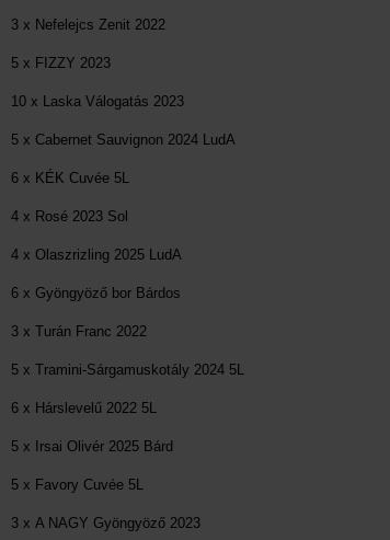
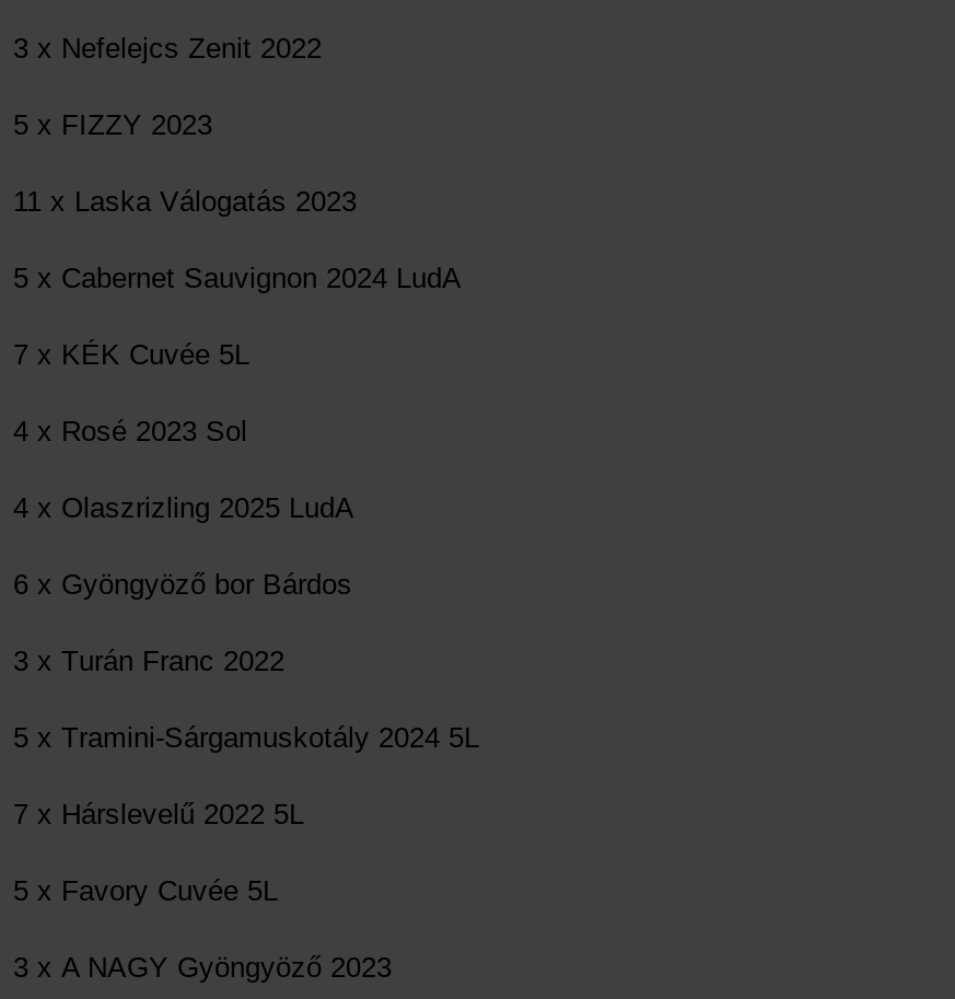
- 10 x Laska Válogatás 2023
+ 11 x Laska Válogatás 2023

- 6 x KÉK Cuvée 5L
+ 7 x KÉK Cuvée 5L

- 6 x Hárslevelű 2022 5L
- 5 x Irsai Olivér 2025 Bárd
+ 7 x Hárslevelű 2022 5L
